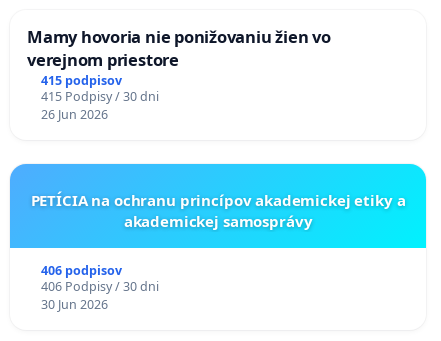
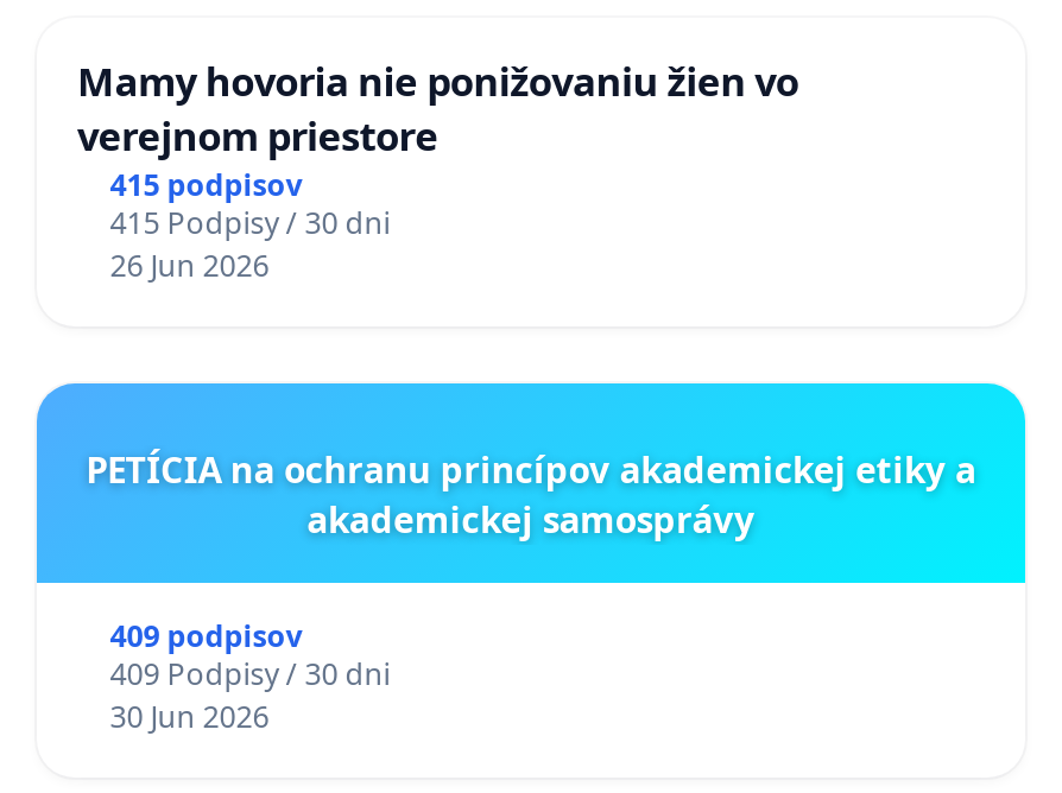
- 406 podpisov
+ 409 podpisov

- 406 Podpisy / 30 dni
+ 409 Podpisy / 30 dni
